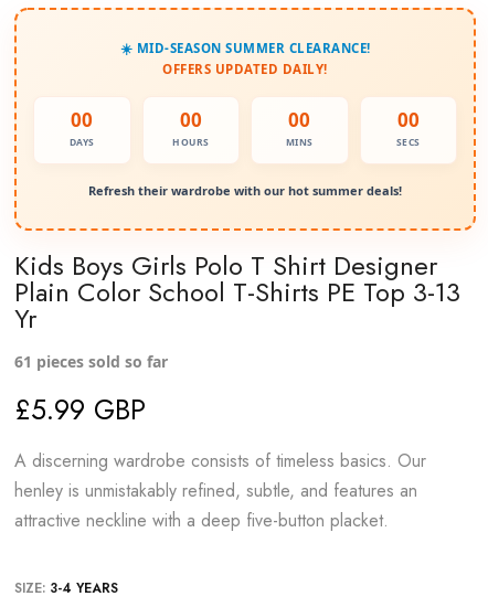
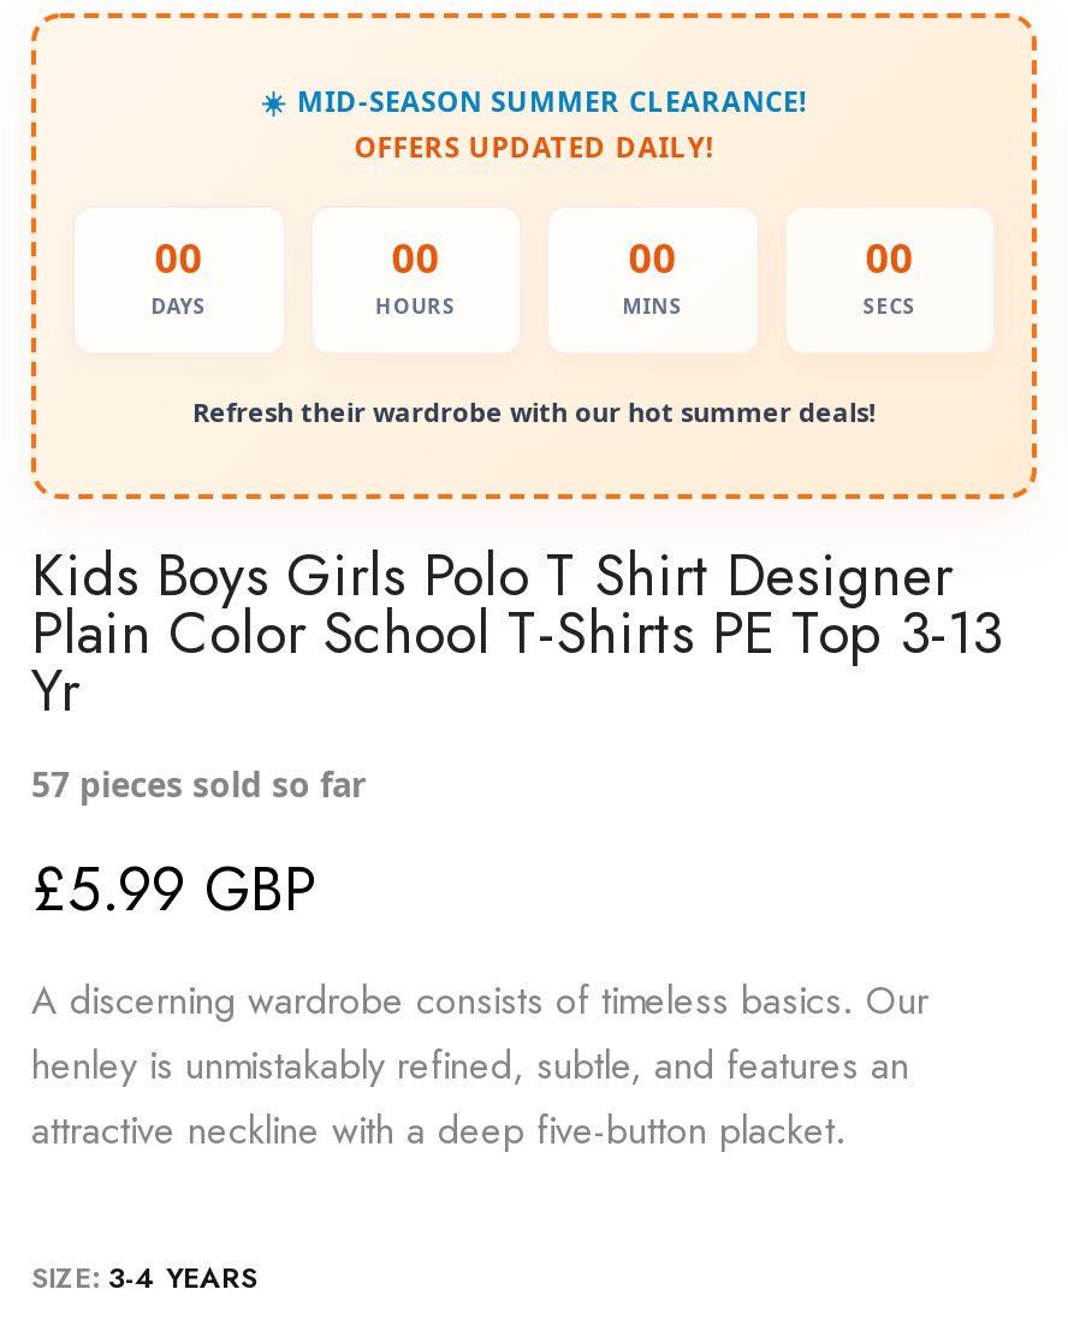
- 61 pieces sold so far
+ 57 pieces sold so far
